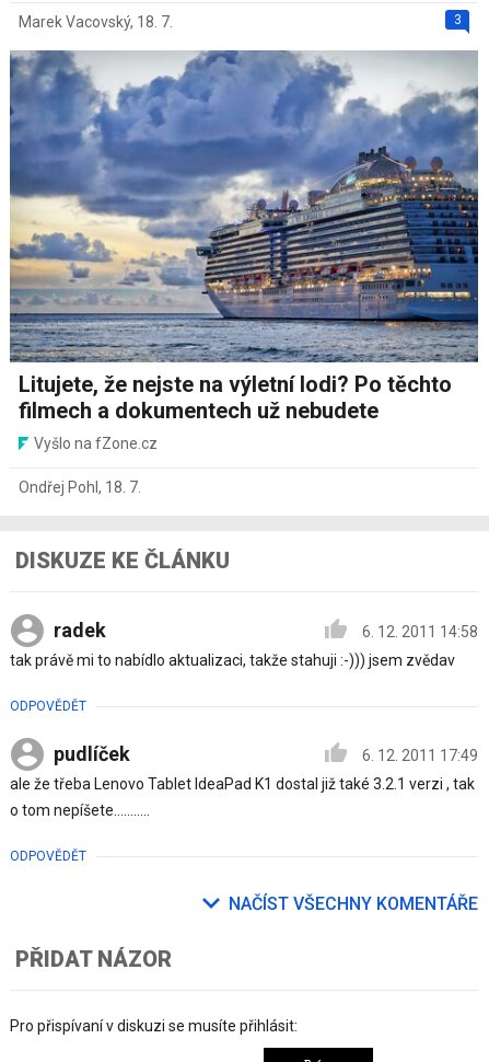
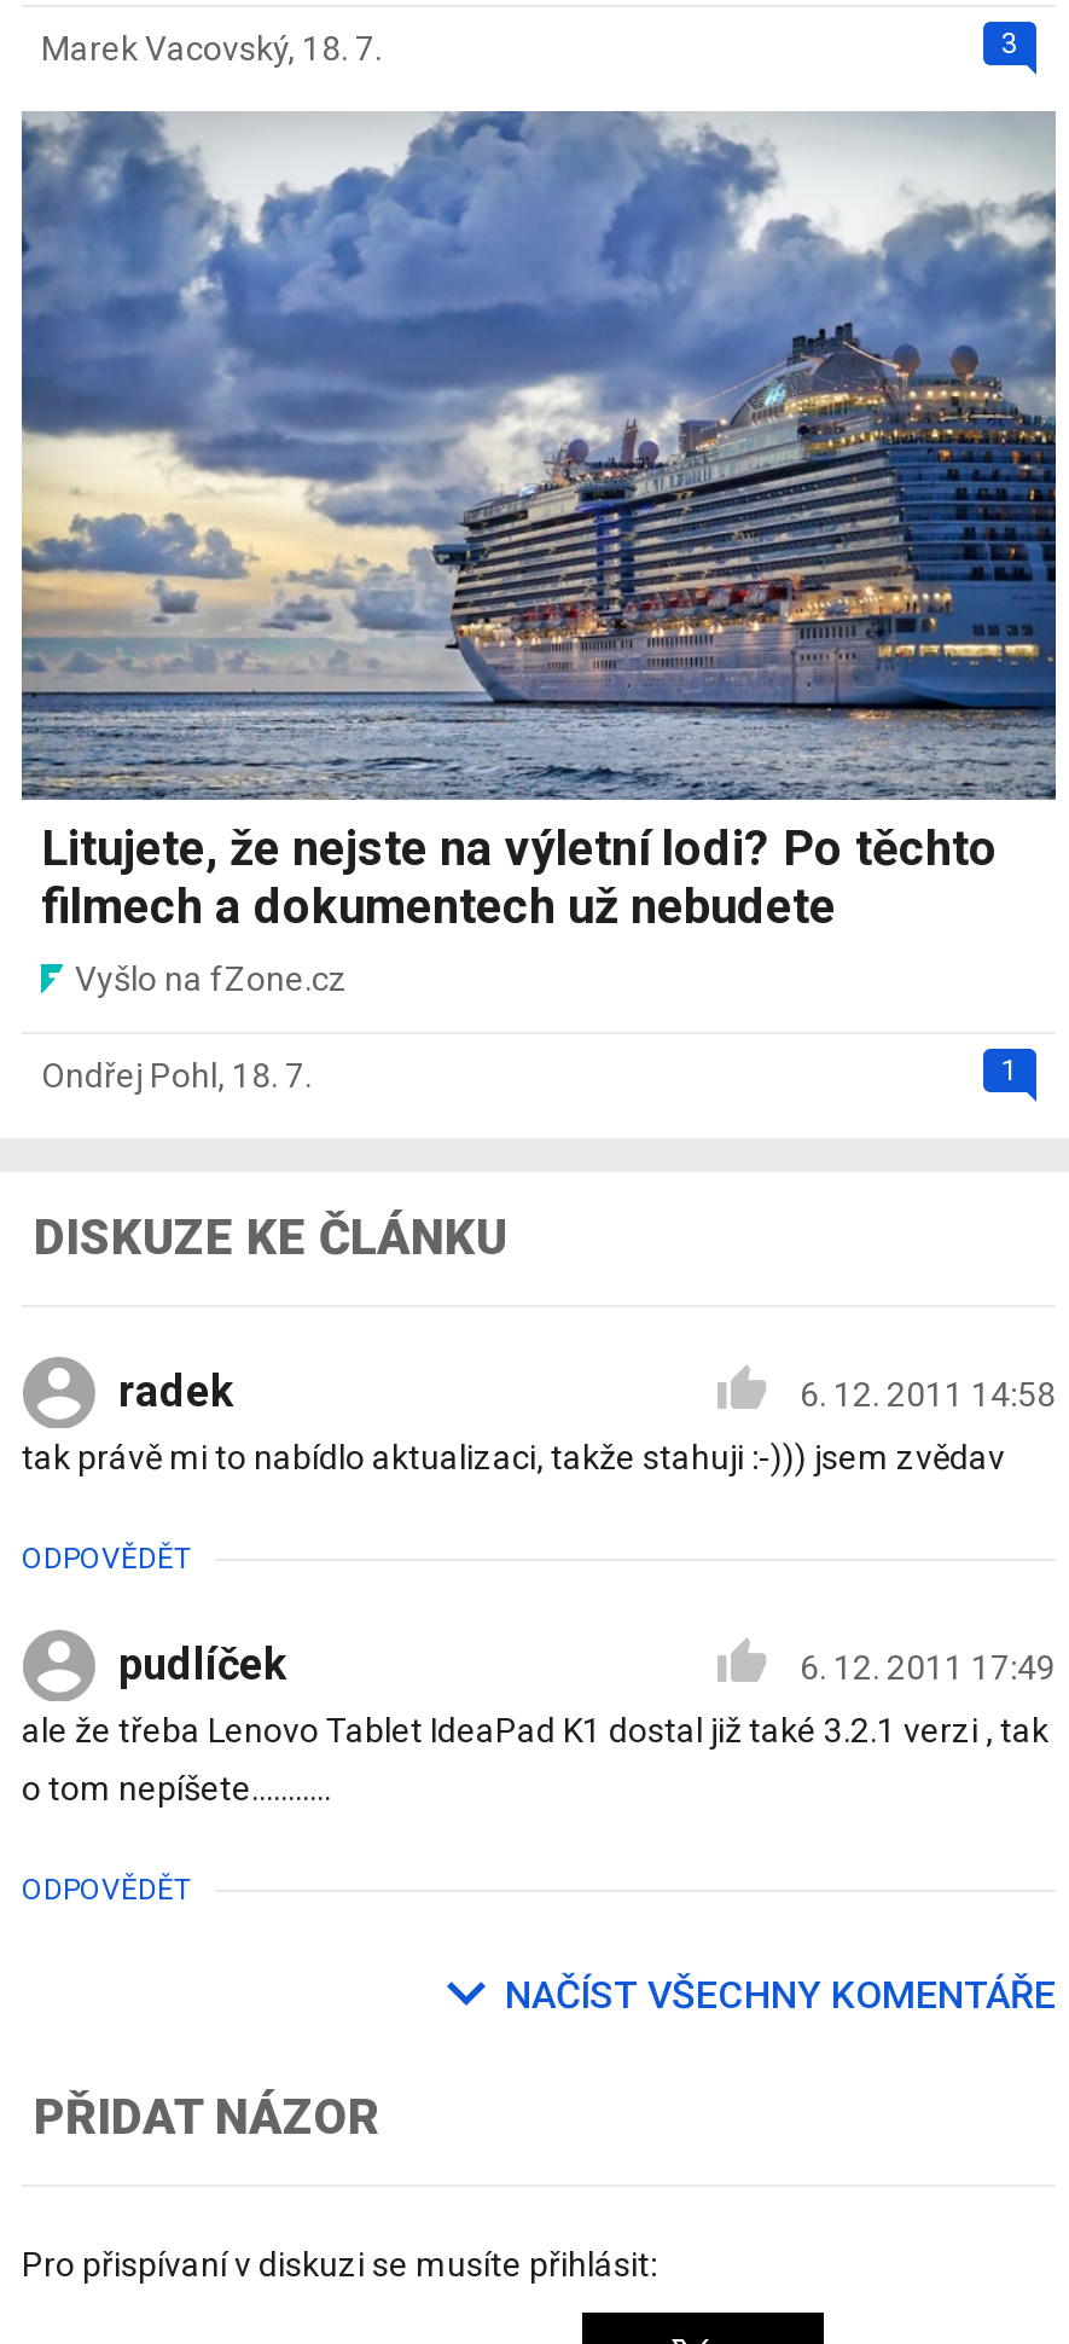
+ 1
